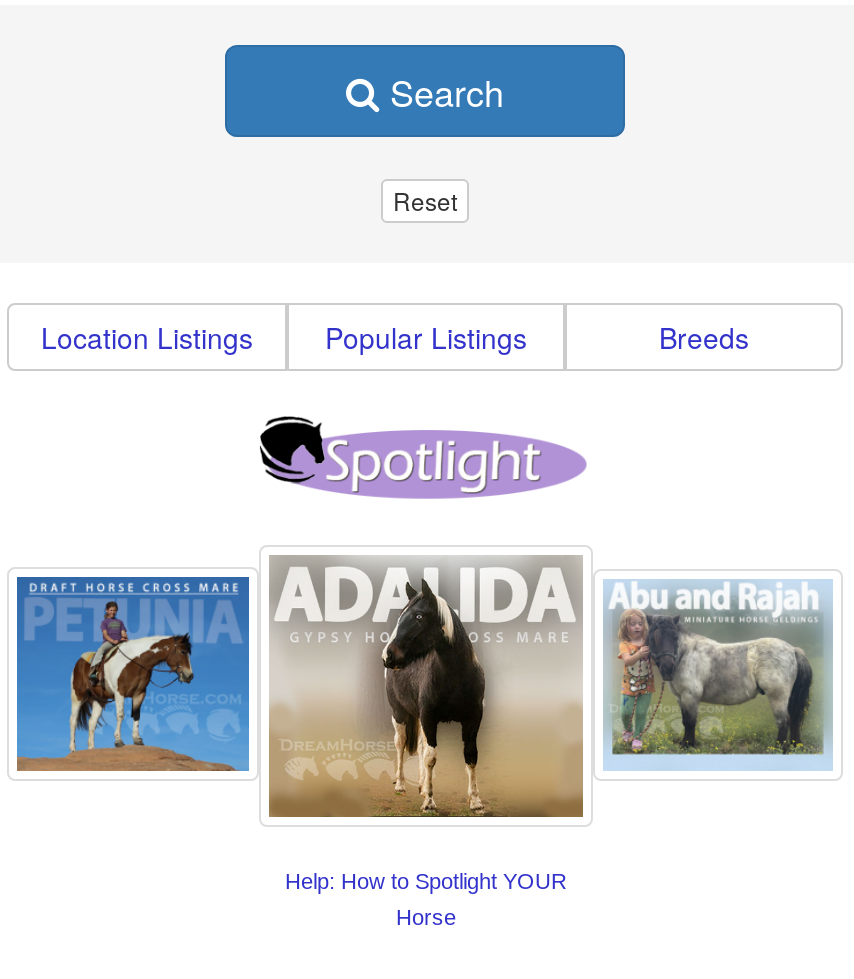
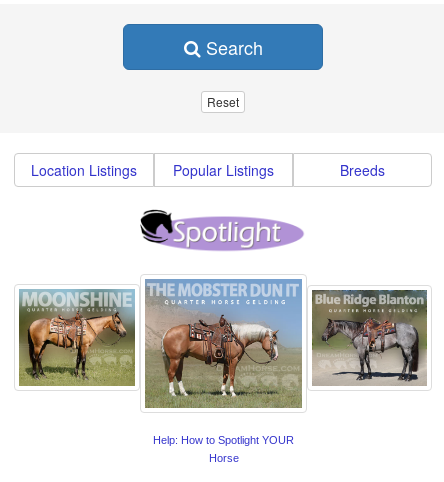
- [image]
+ [image]

- [image]
+ [image]

- [image]
+ [image]
